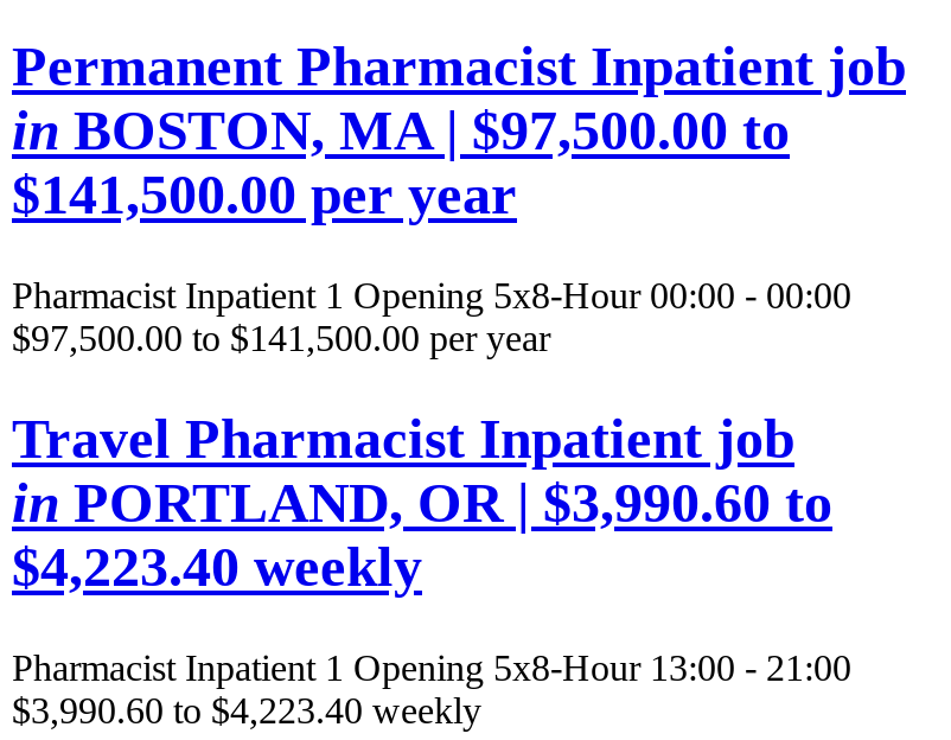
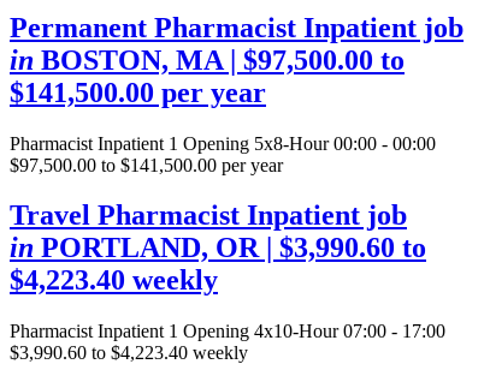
- Pharmacist Inpatient 1 Opening 5x8-Hour 13:00 - 21:00
+ Pharmacist Inpatient 1 Opening 4x10-Hour 07:00 - 17:00
